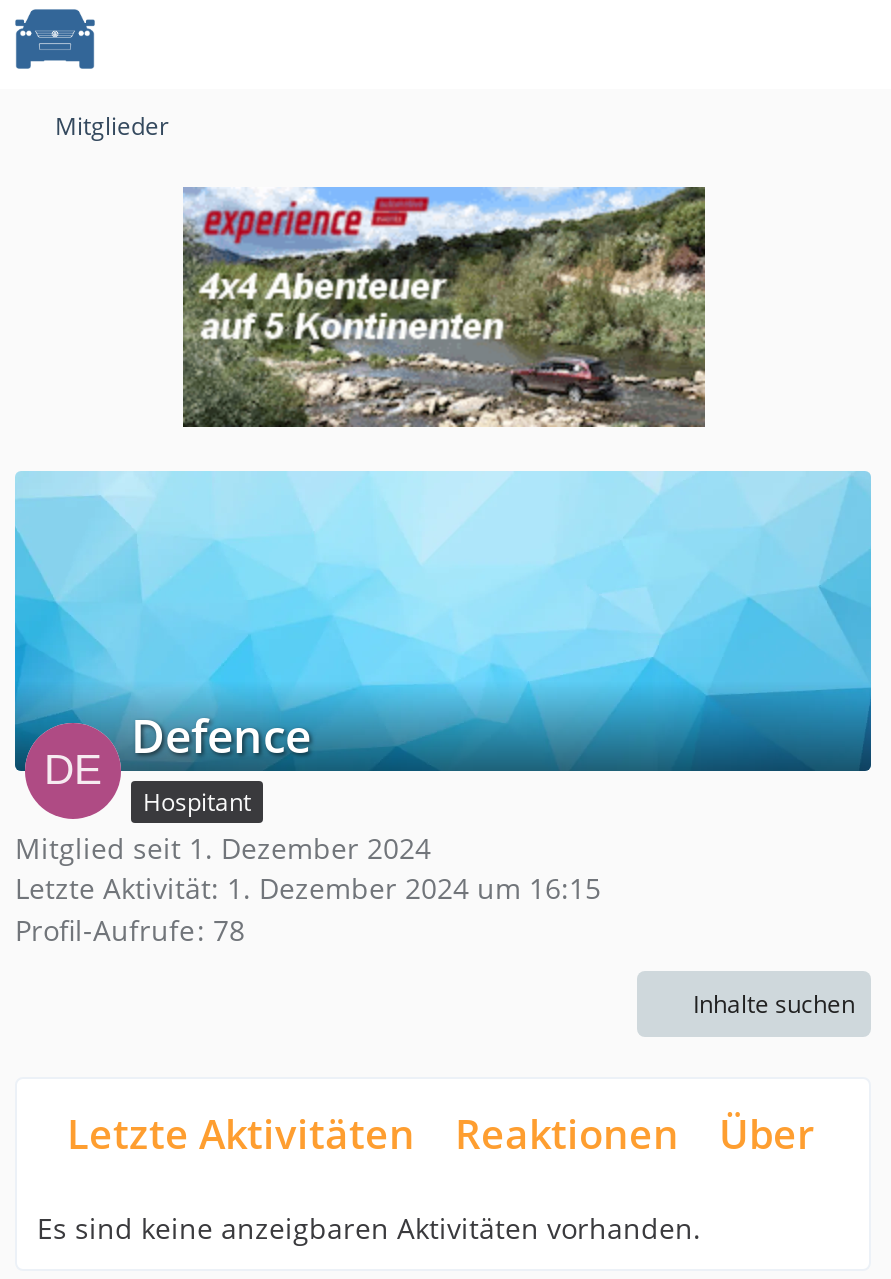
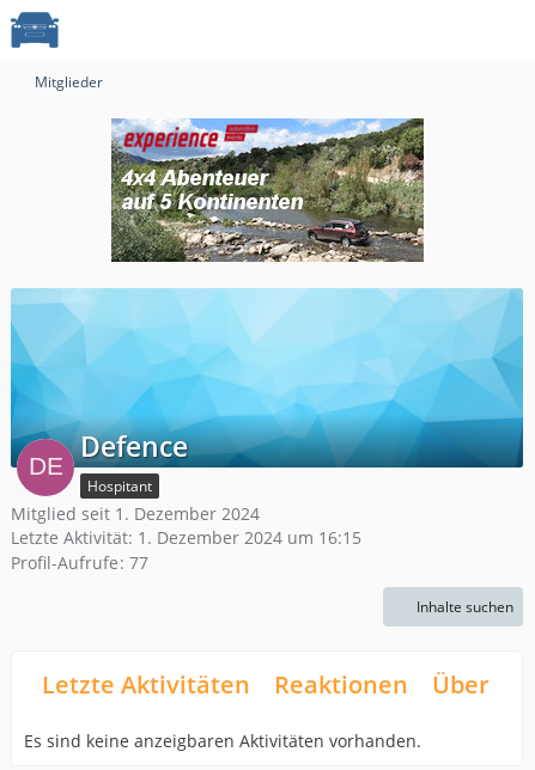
- Profil-Aufrufe 78
+ Profil-Aufrufe 77
